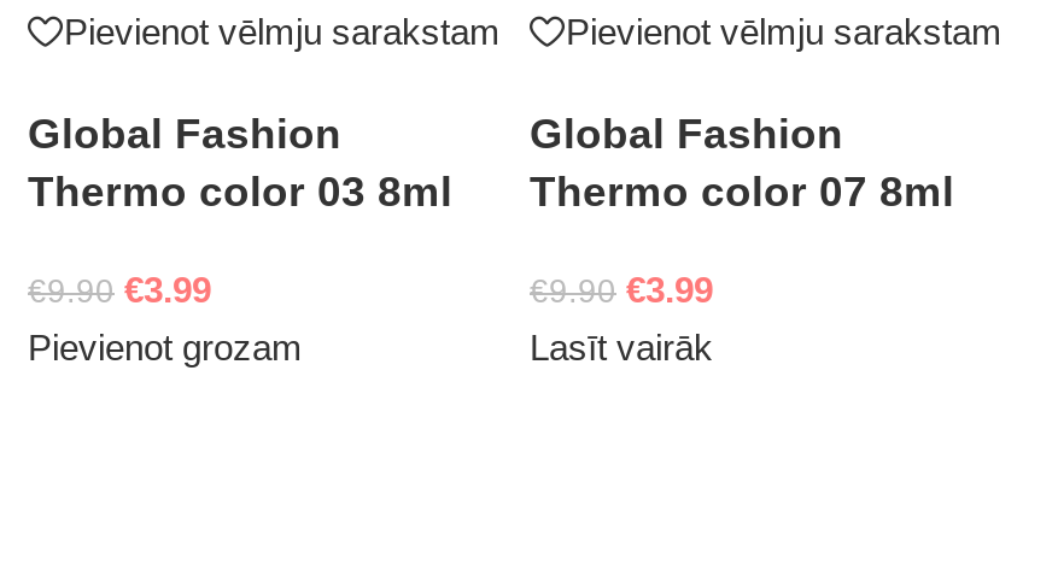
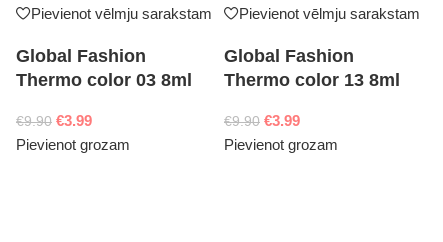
- Thermo color 07 8ml
+ Thermo color 13 8ml

- Lasīt vairāk
+ Pievienot grozam
